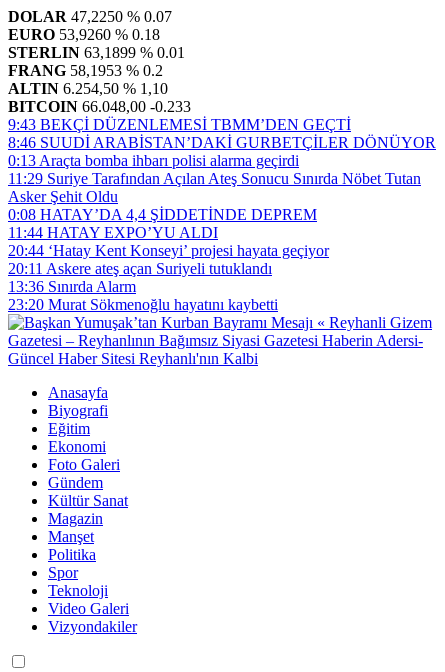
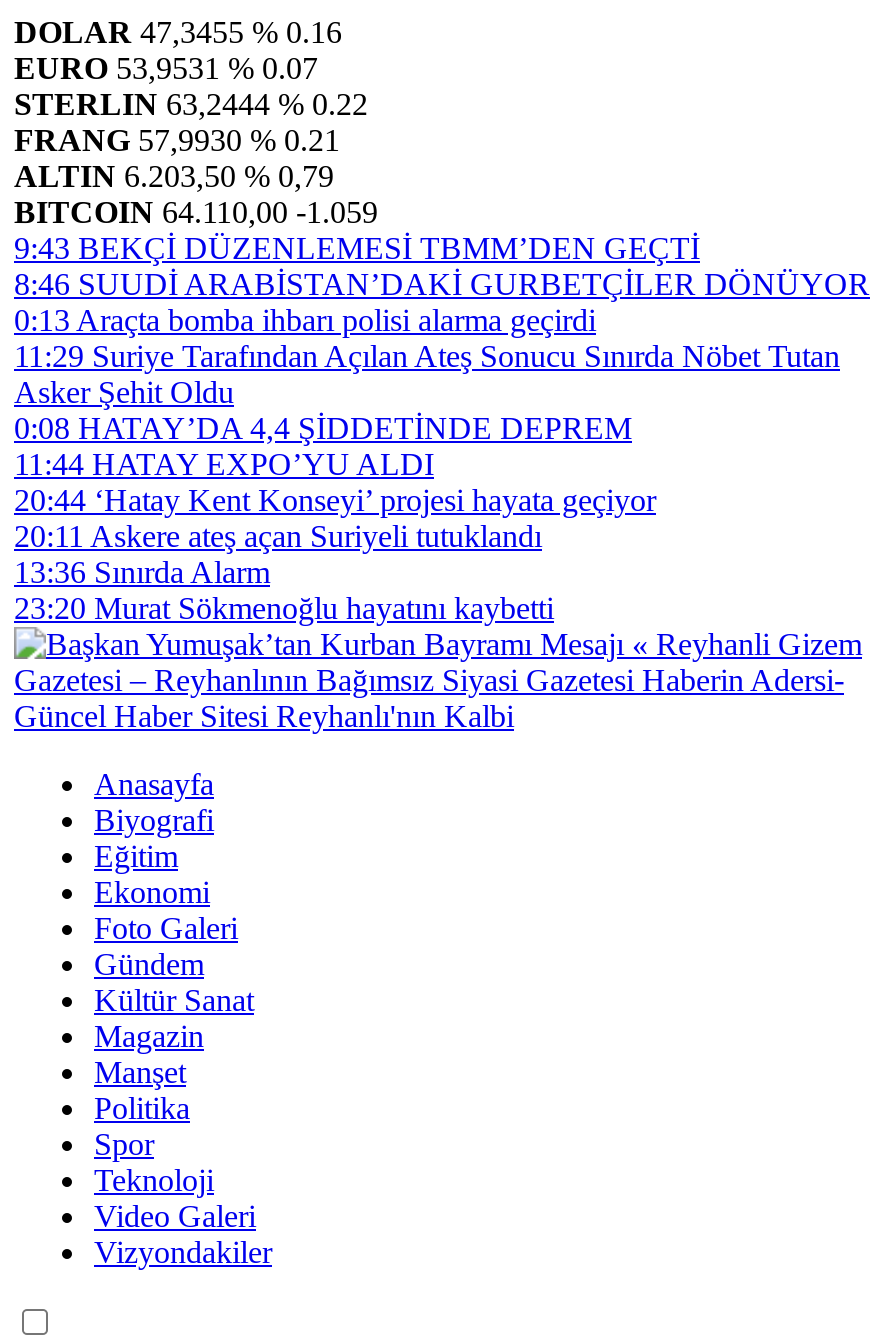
- DOLAR 47,2250 % 0.07
+ DOLAR 47,3455 % 0.16

- EURO 53,9260 % 0.18
+ EURO 53,9531 % 0.07

- STERLIN 63,1899 % 0.01
+ STERLIN 63,2444 % 0.22

- FRANG 58,1953 % 0.2
+ FRANG 57,9930 % 0.21

- ALTIN 6.254,50 % 1,10
+ ALTIN 6.203,50 % 0,79

- BITCOIN 66.048,00 -0.233
+ BITCOIN 64.110,00 -1.059
